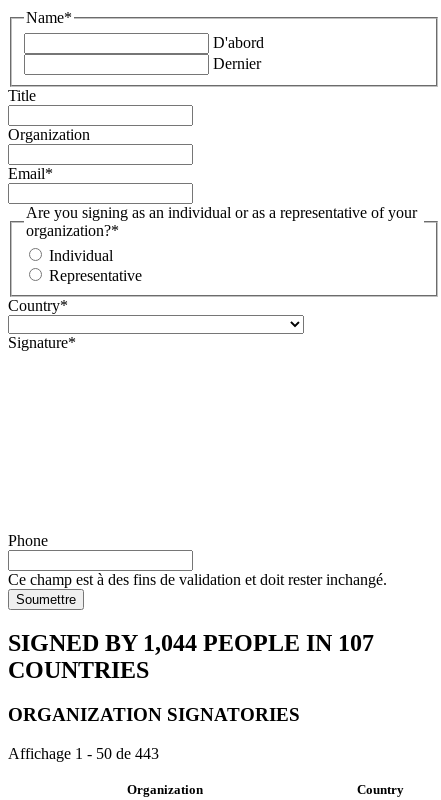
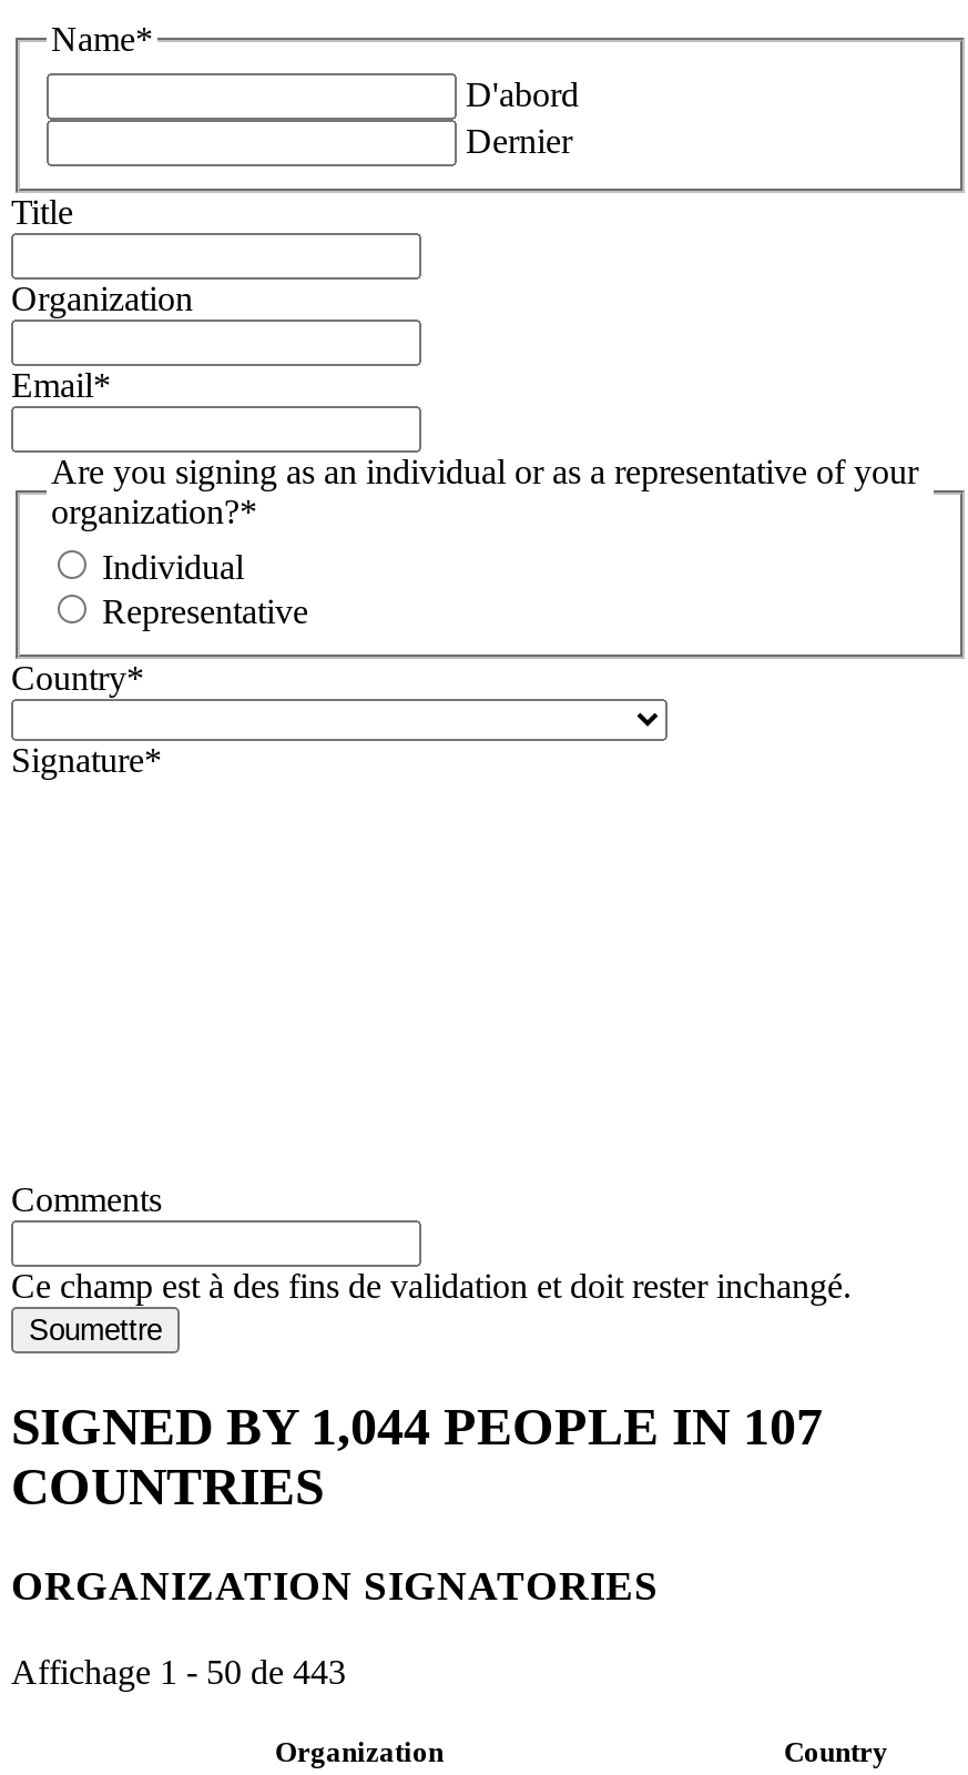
- Phone
+ Comments
